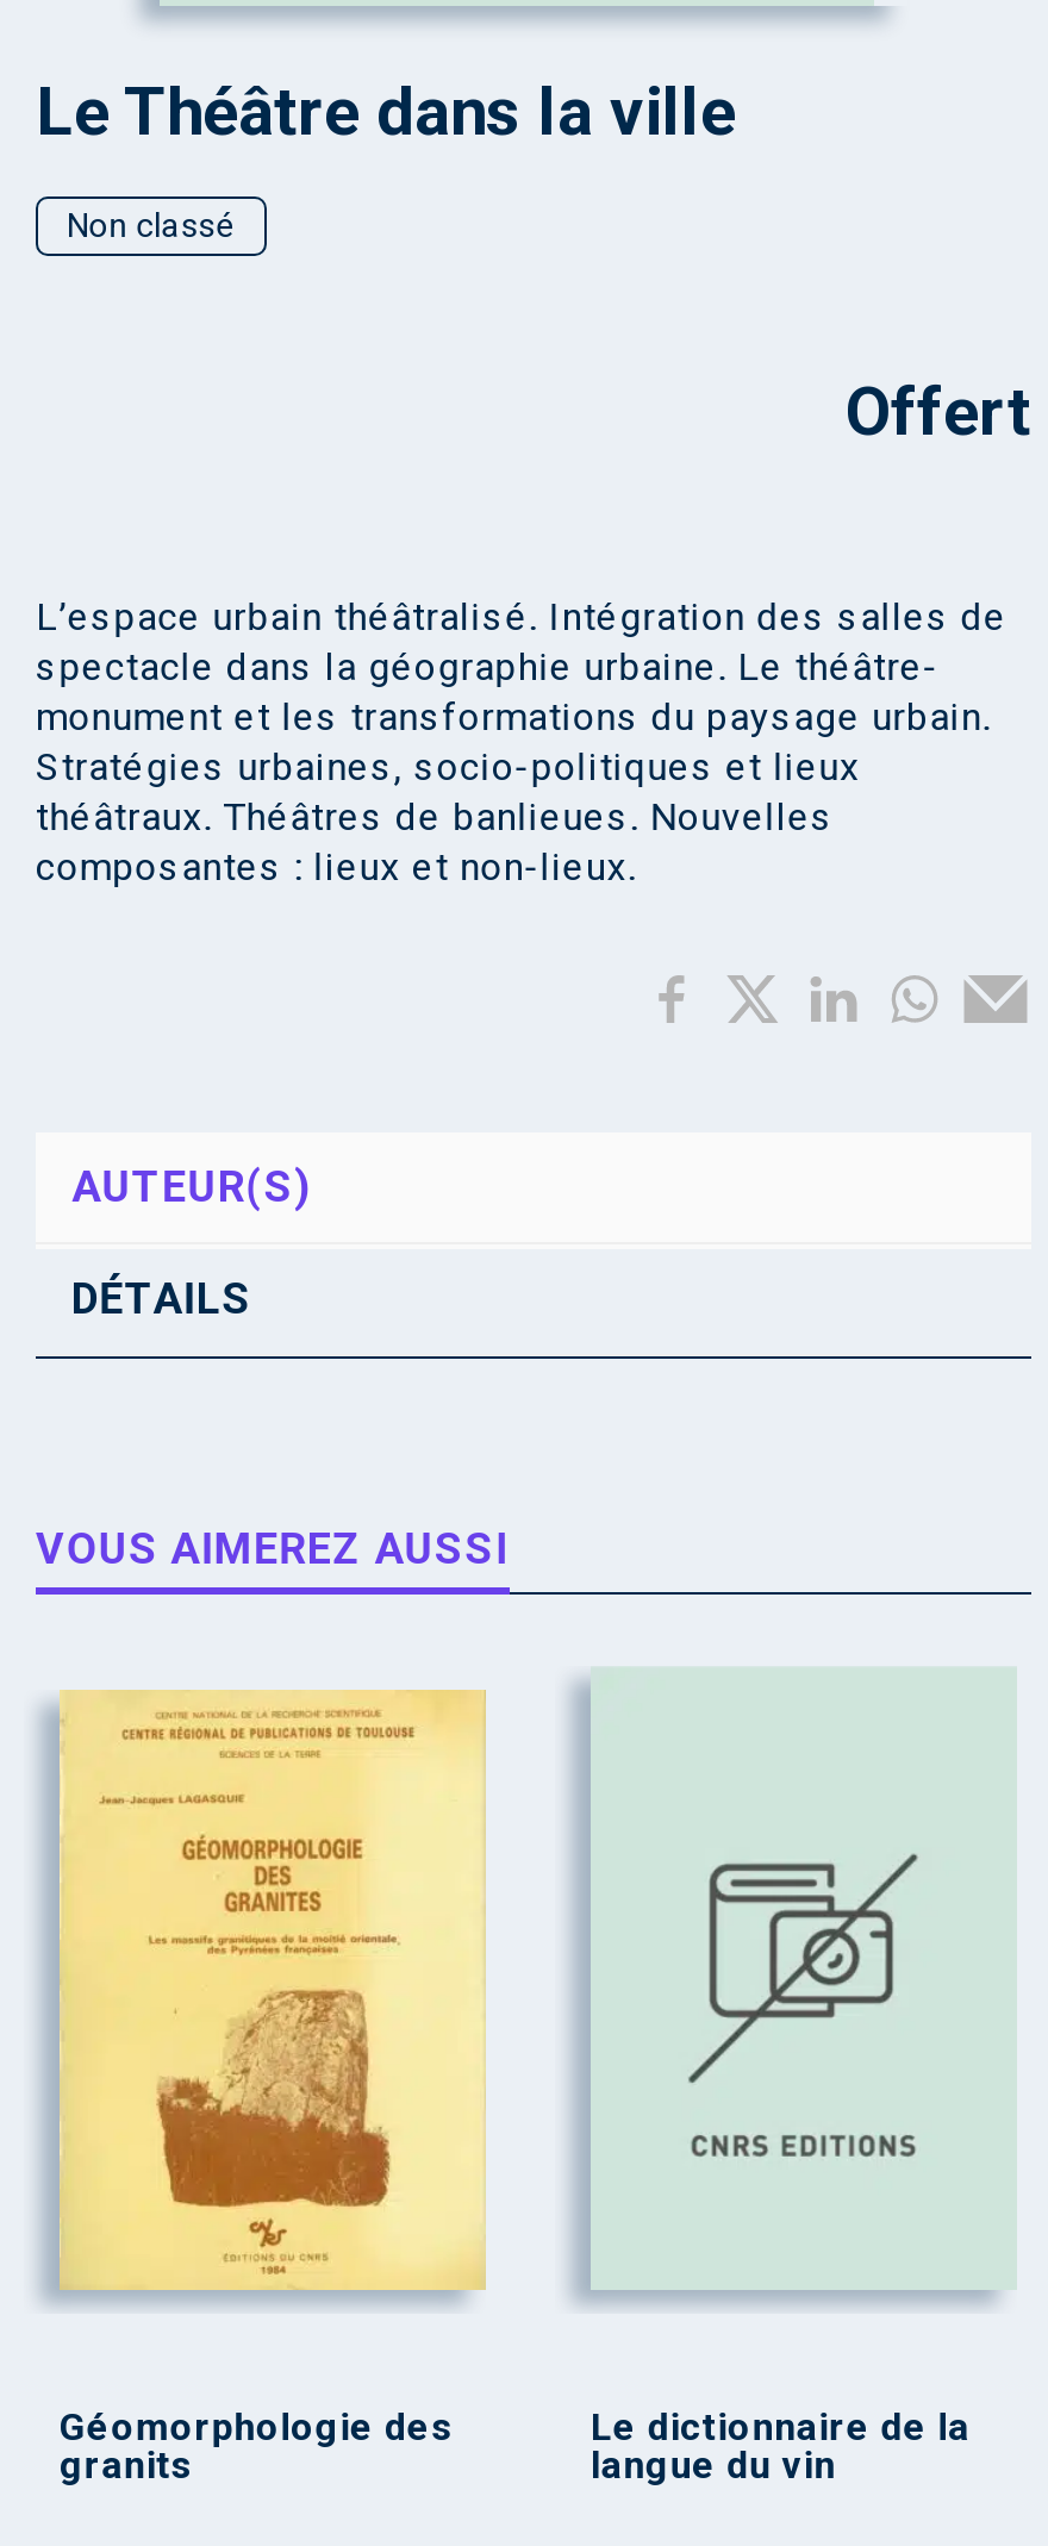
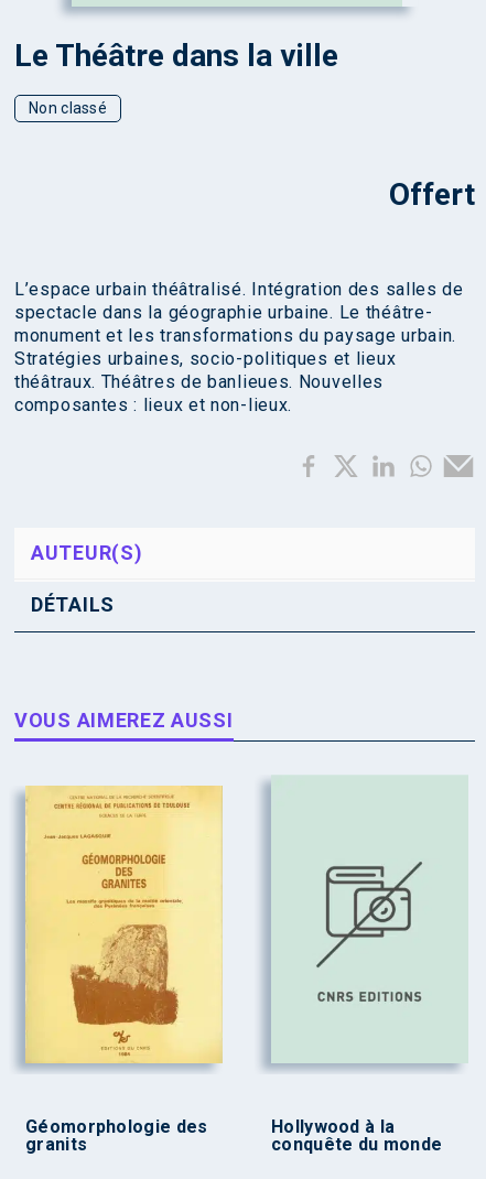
- Le dictionnaire de la
- langue du vin
+ Hollywood à la
+ conquête du monde
